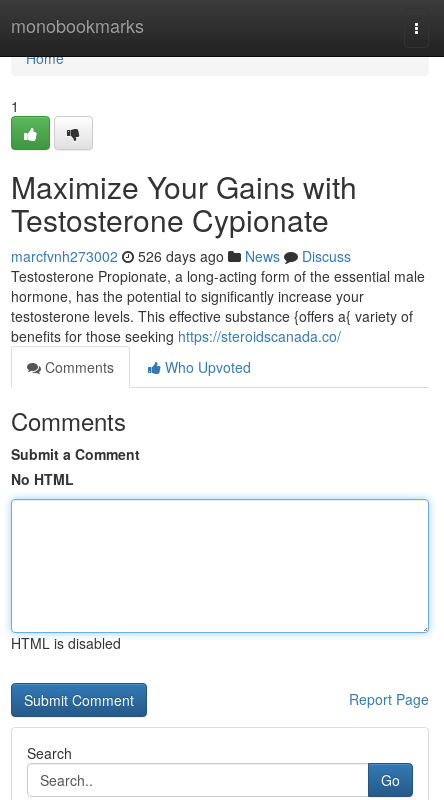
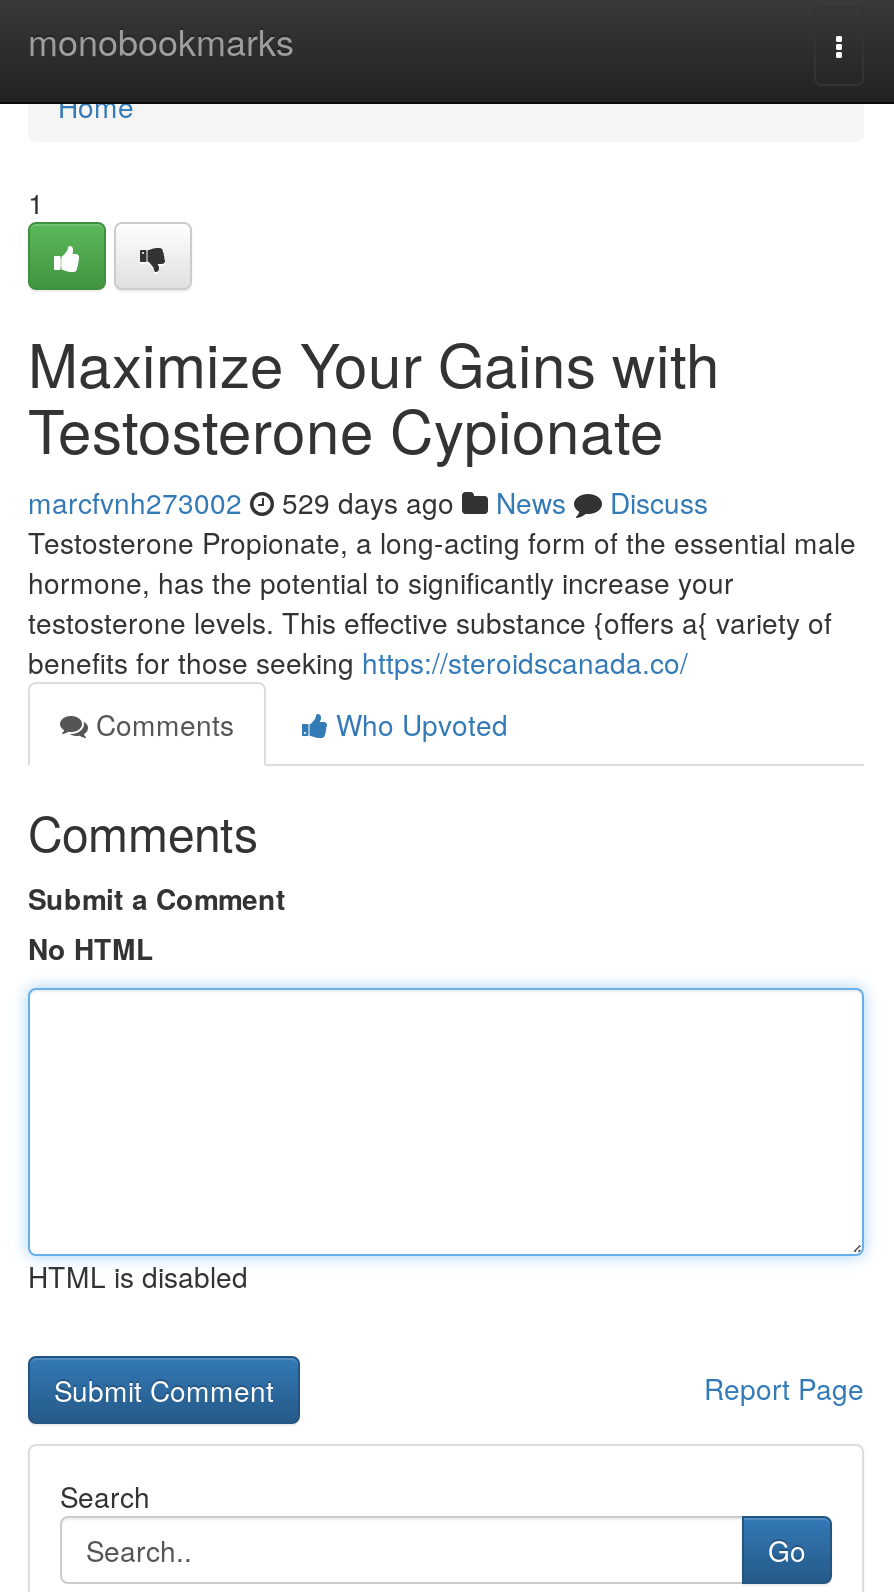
- marcfvnh273002 526 days ago News Discuss
+ marcfvnh273002 529 days ago News Discuss
